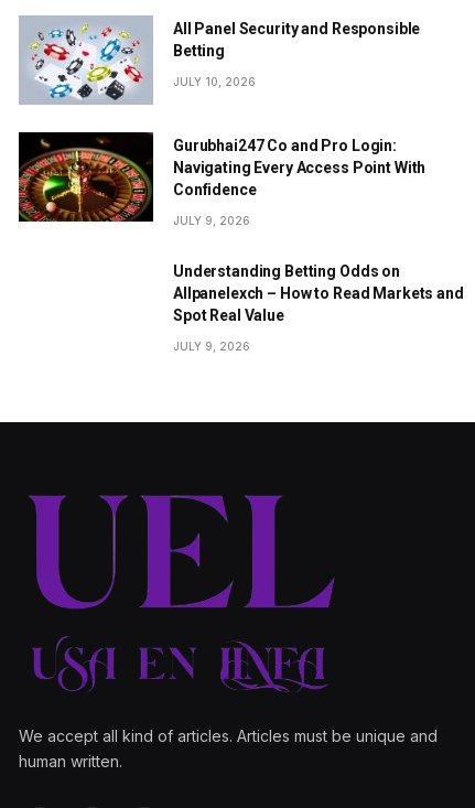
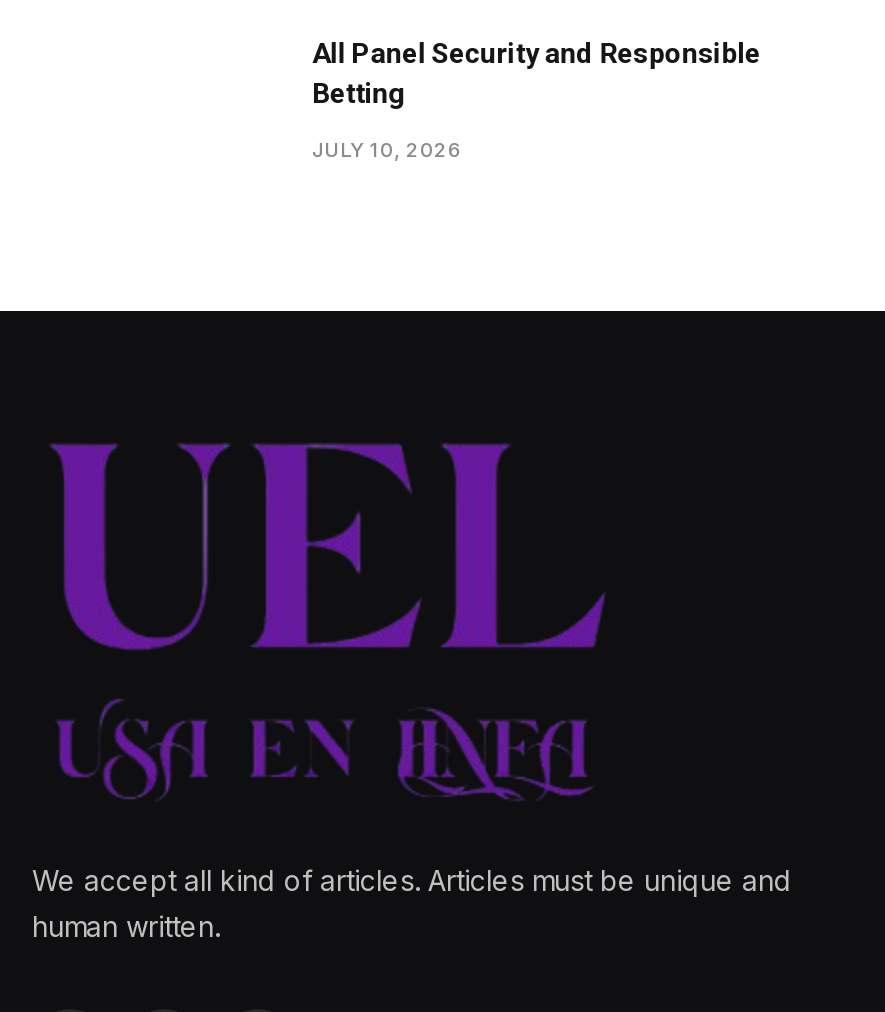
- [image]

- [image]
- Gurubhai247 Co and Pro Login:
- Navigating Every Access Point With
- Confidence
- JULY 9, 2026
- Understanding Betting Odds on
- Allpanelexch – How to Read Markets and
- Spot Real Value
- JULY 9, 2026
